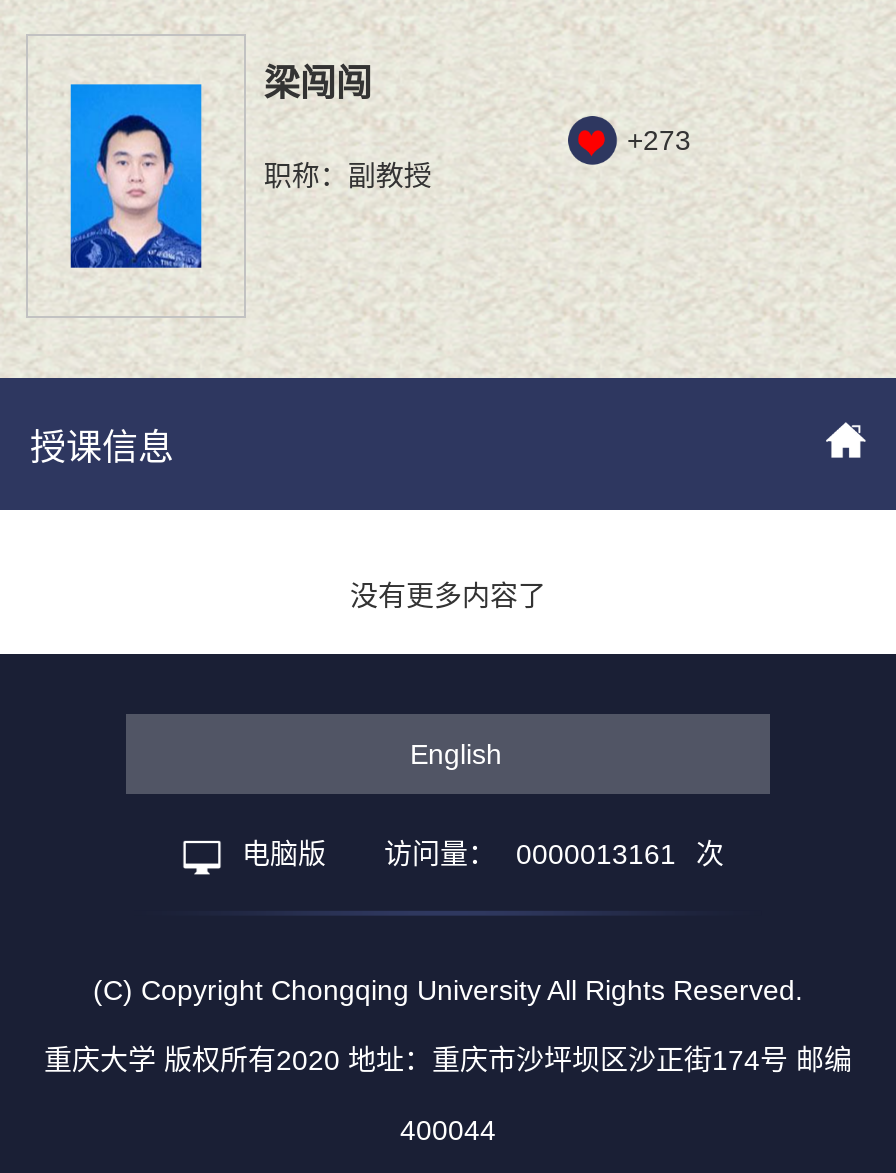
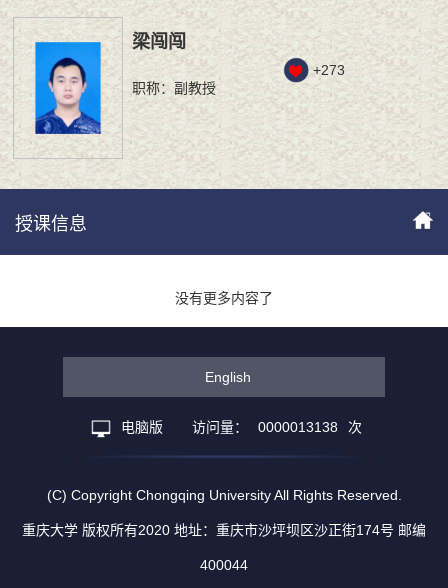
- 电脑版 访问量： 0000013161 次
+ 电脑版 访问量： 0000013138 次
